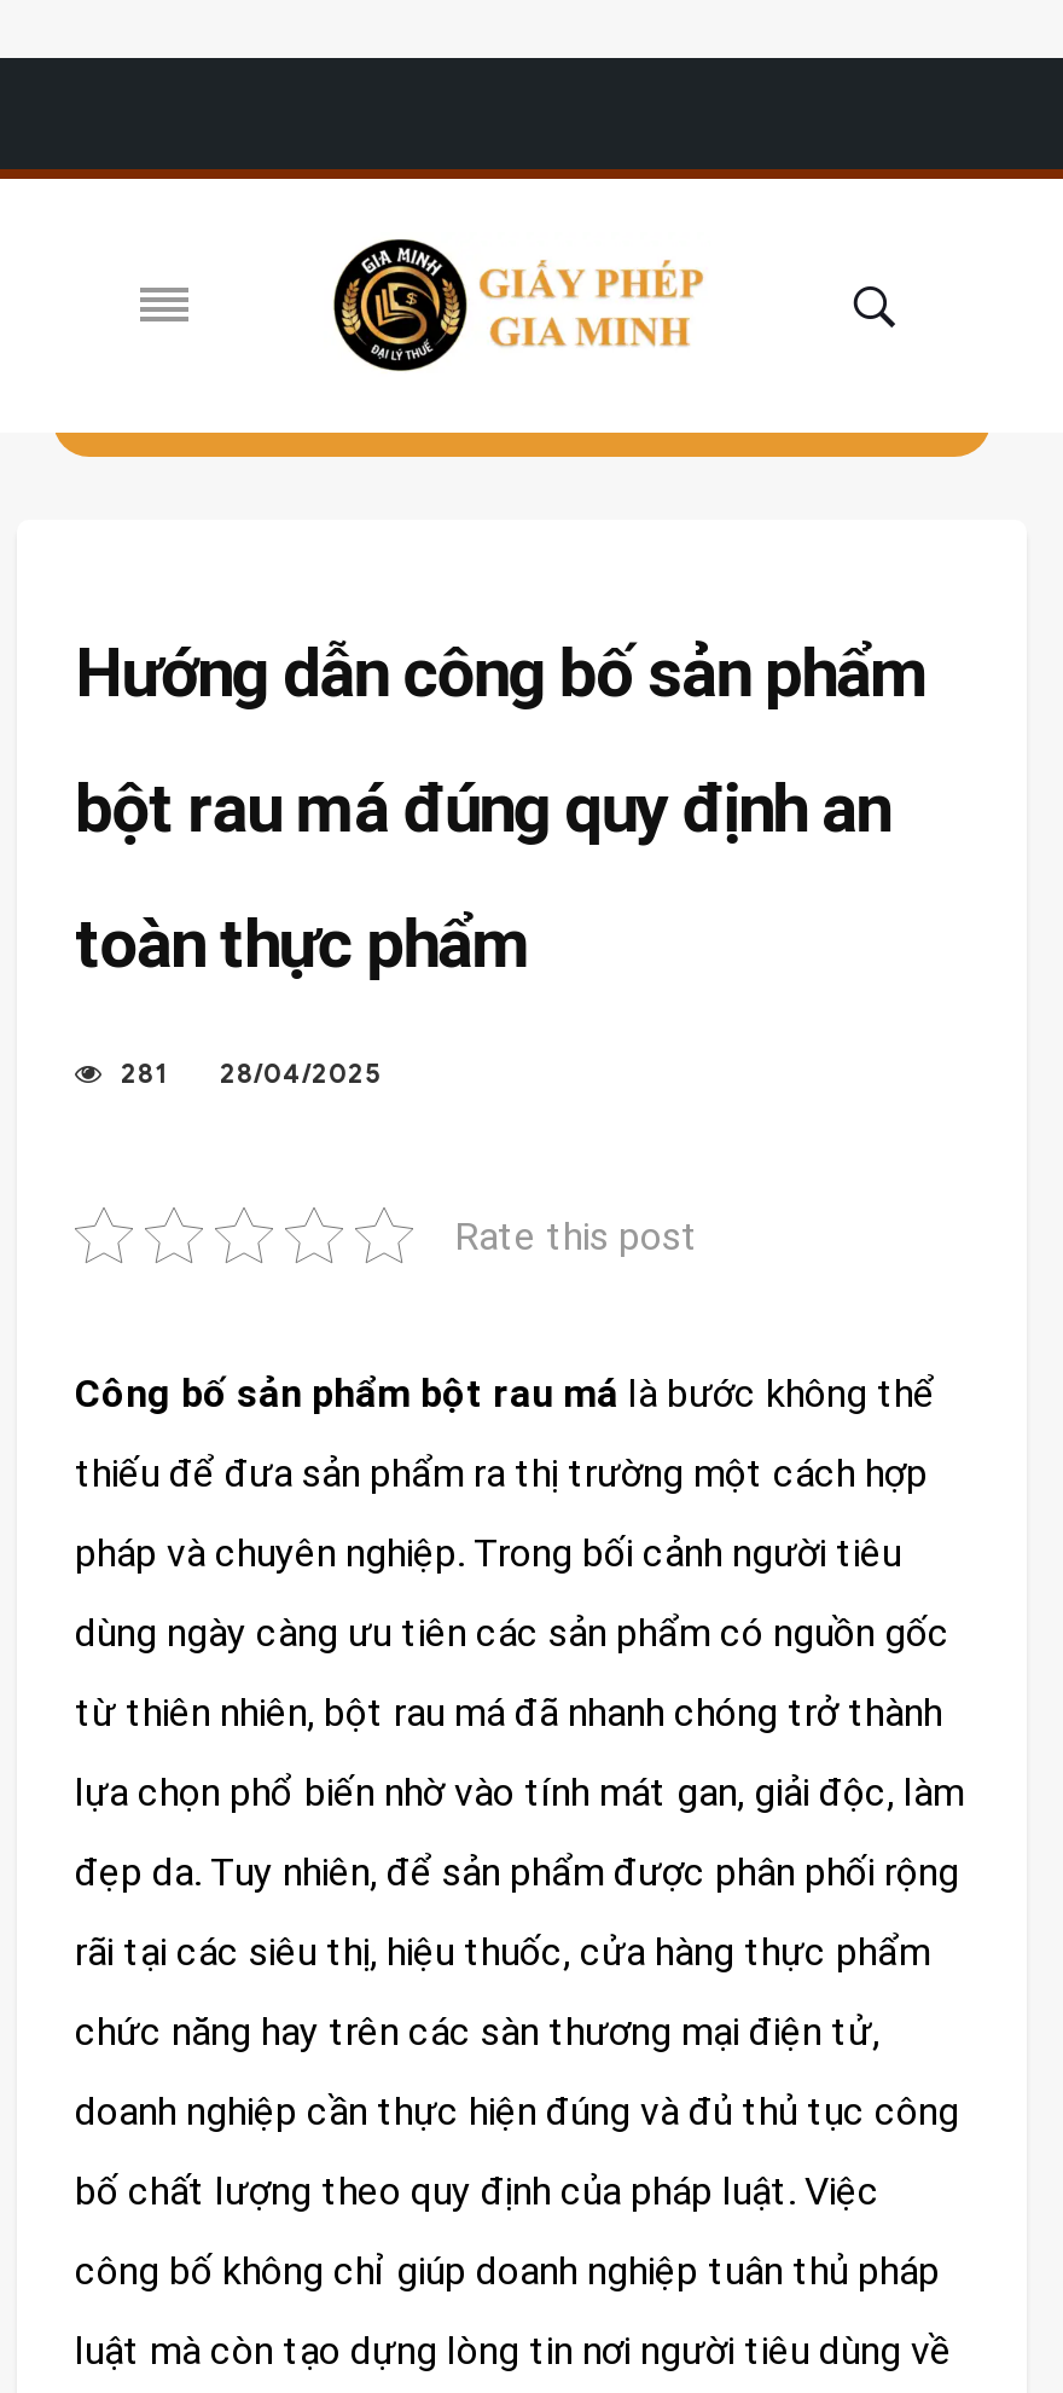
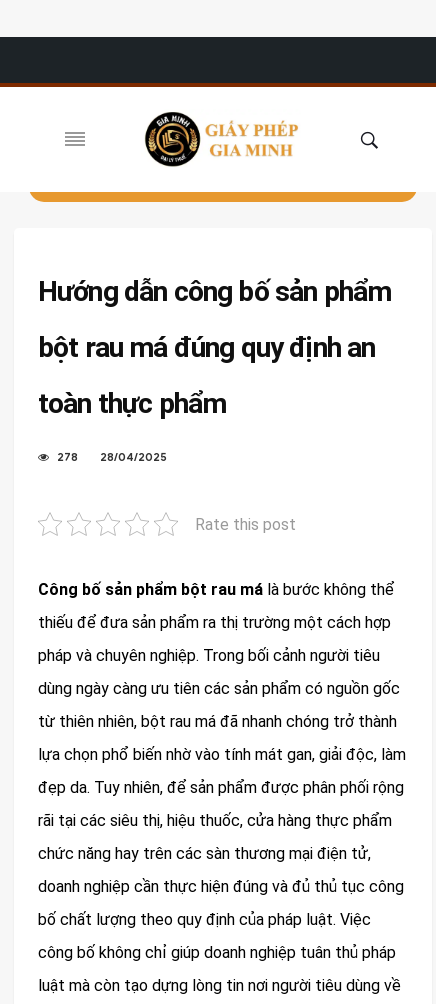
- 281 28/04/2025
+ 278 28/04/2025
